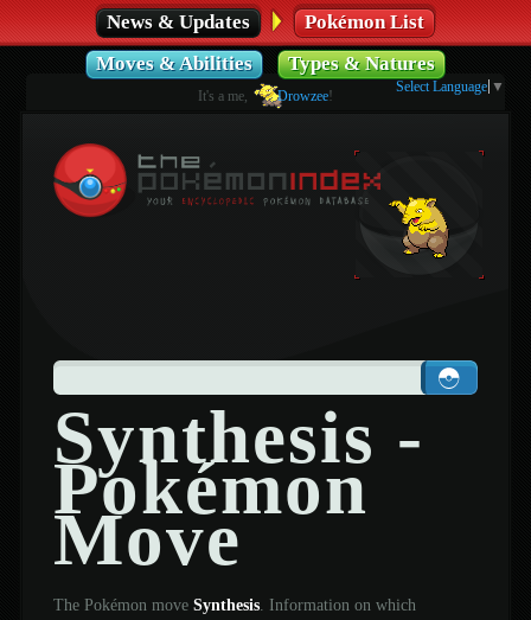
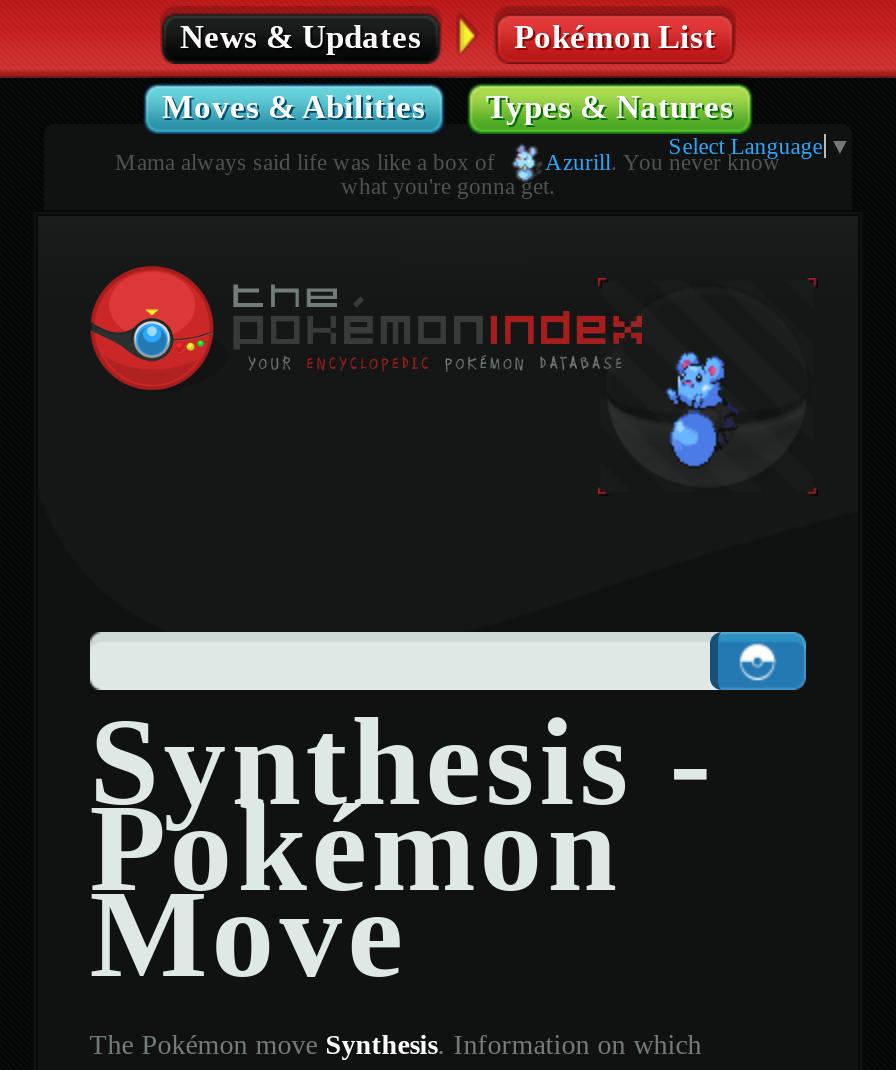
- It's a me,
- Drowzee!
+ Mama always said life was like a box of
+ Azurill. You never know
+ what you're gonna get.

- [image]
+ [image]
